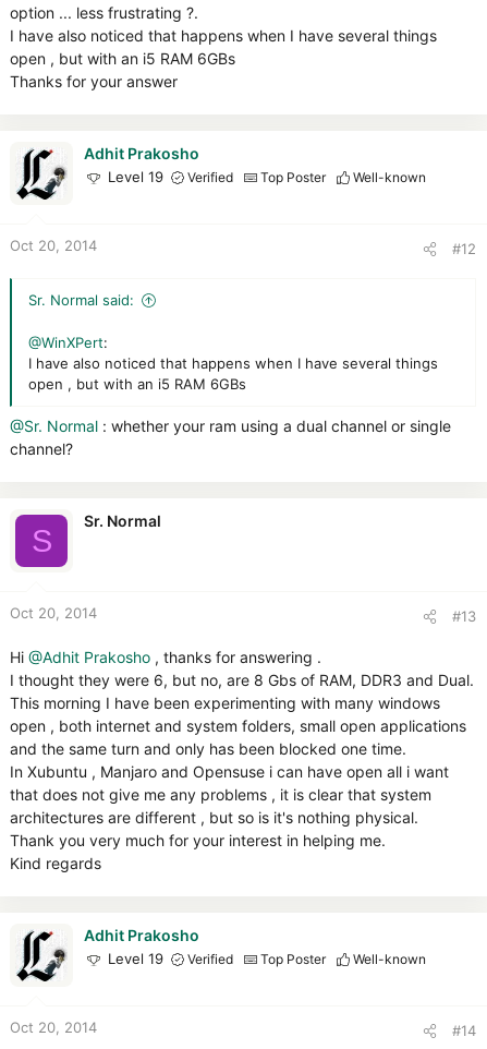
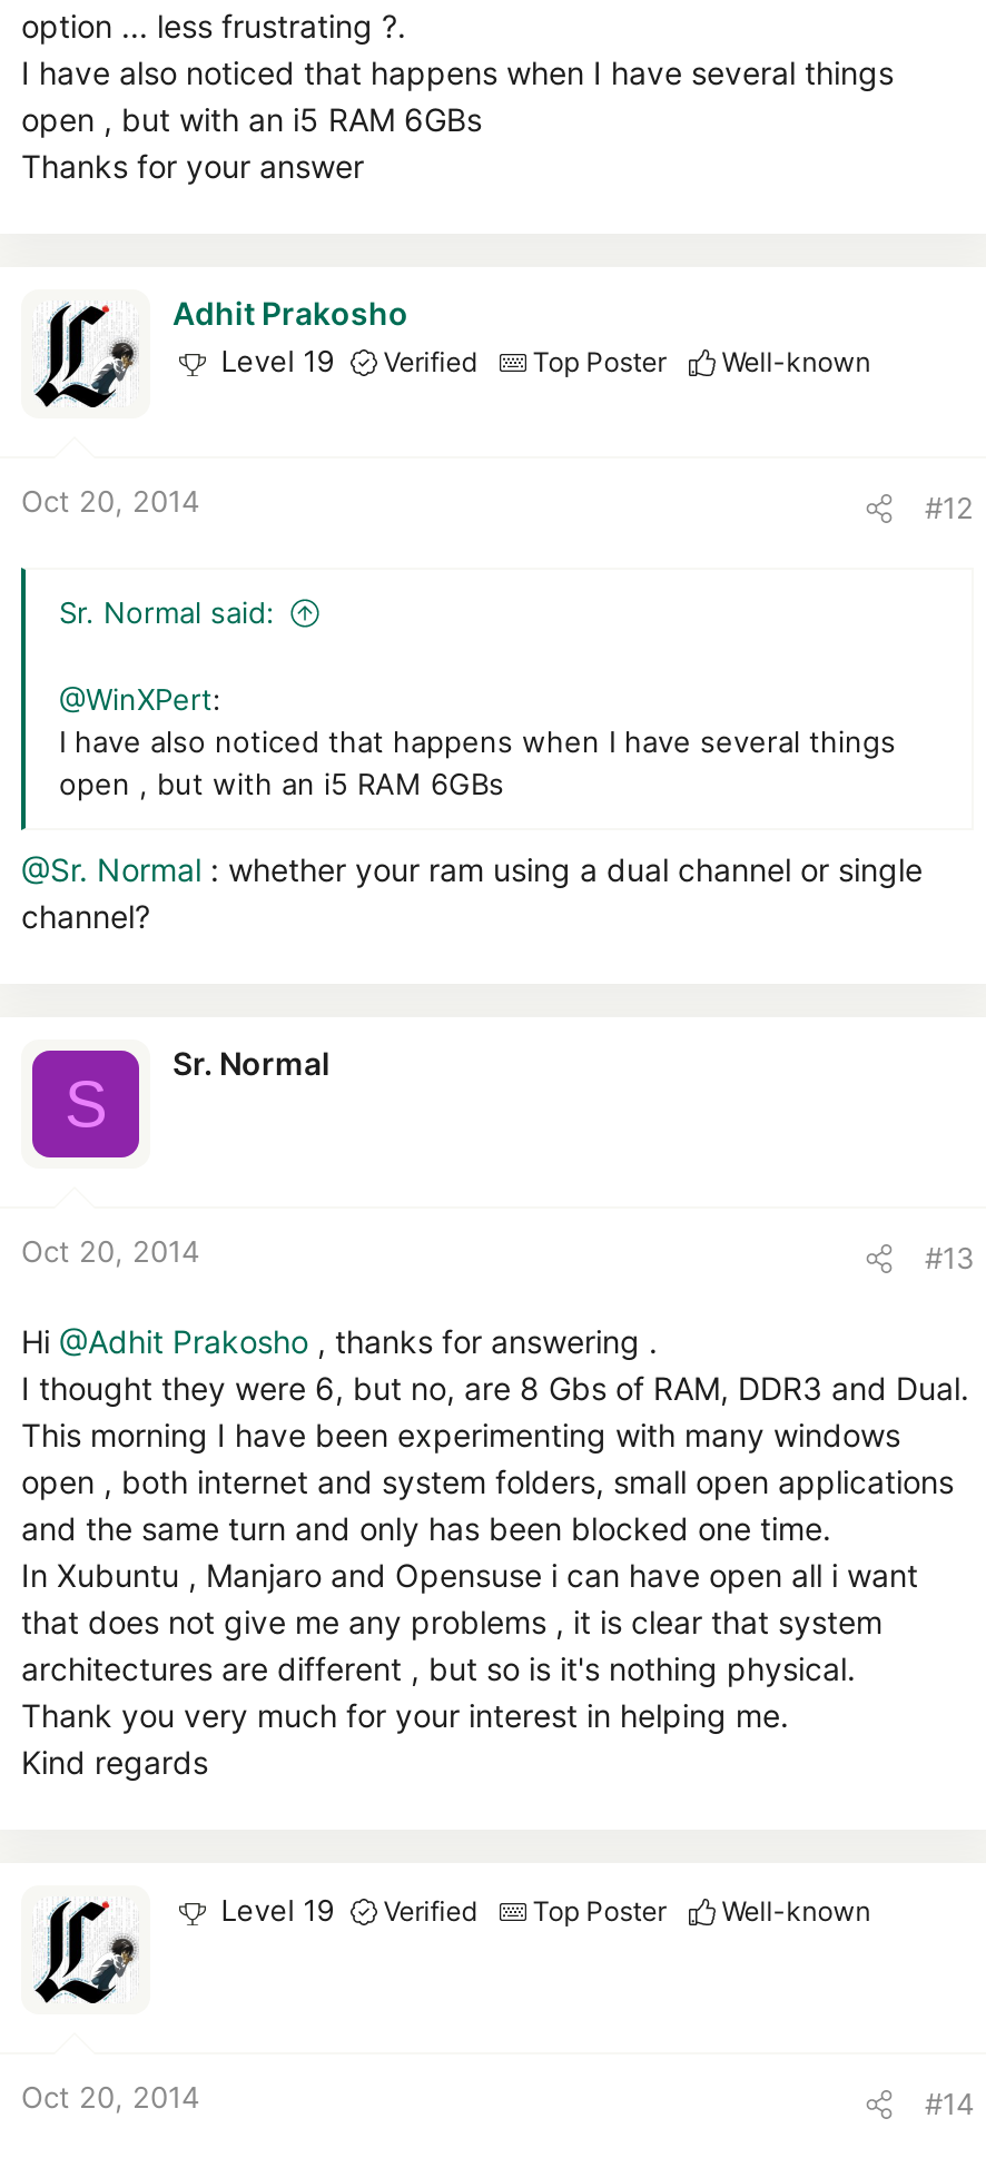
- Adhit Prakosho

moved up: Level 19 | Verified | Top Poster | Well-known
